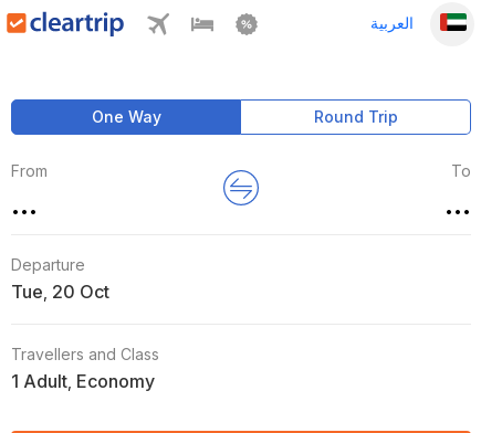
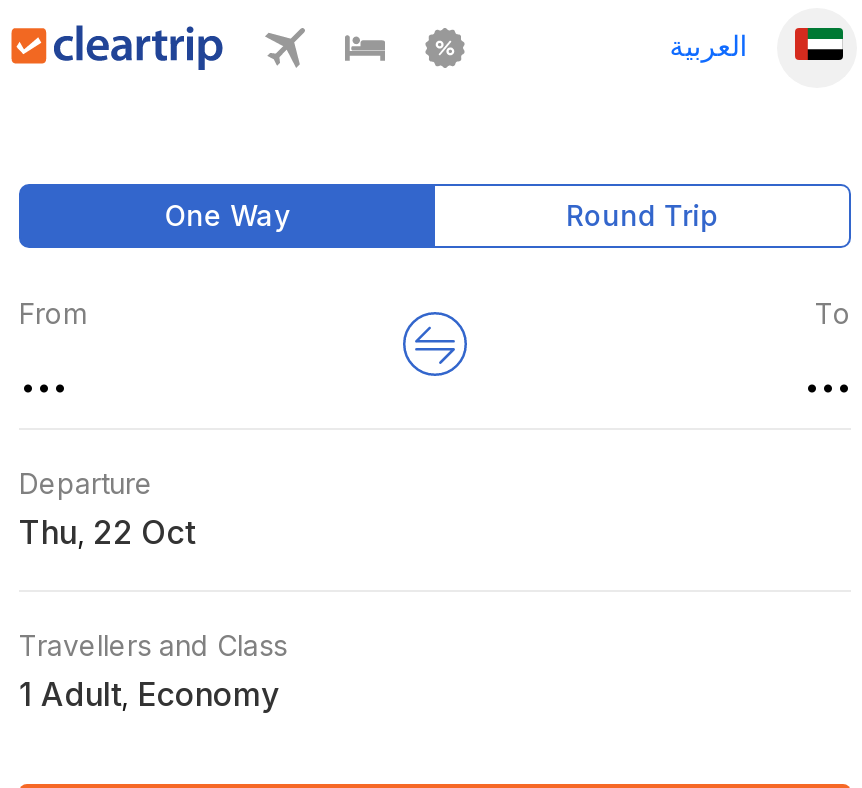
- Tue,
+ Thu,
